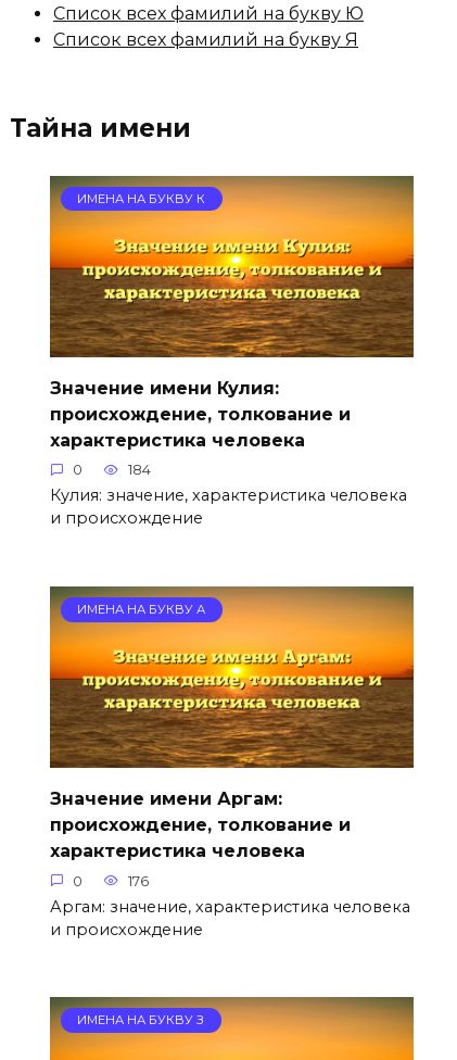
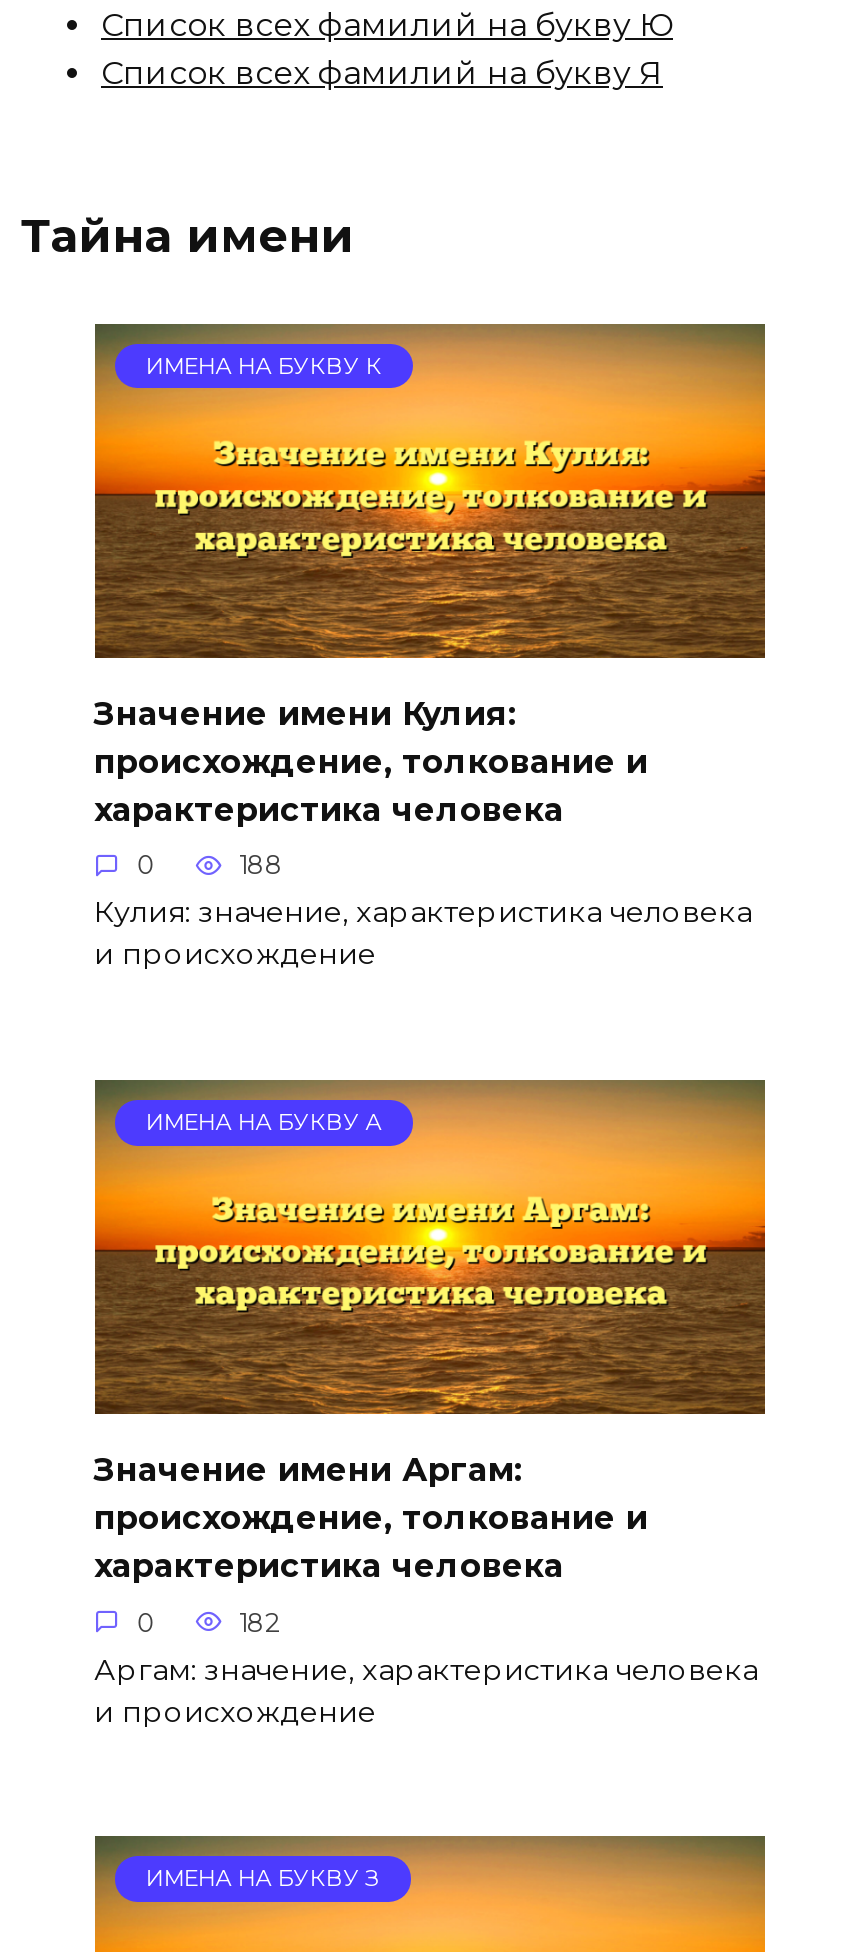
- 184
+ 188

- 176
+ 182
